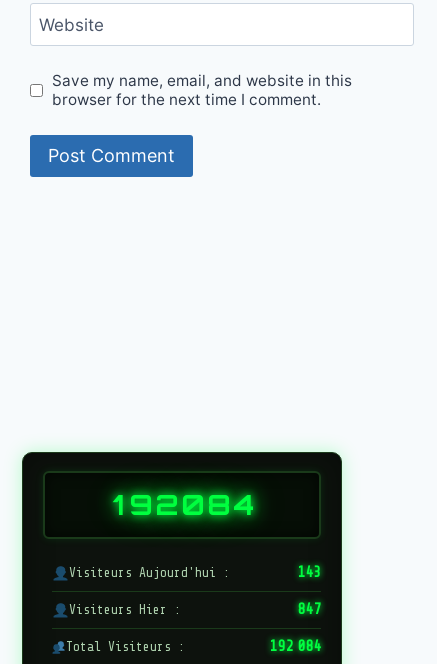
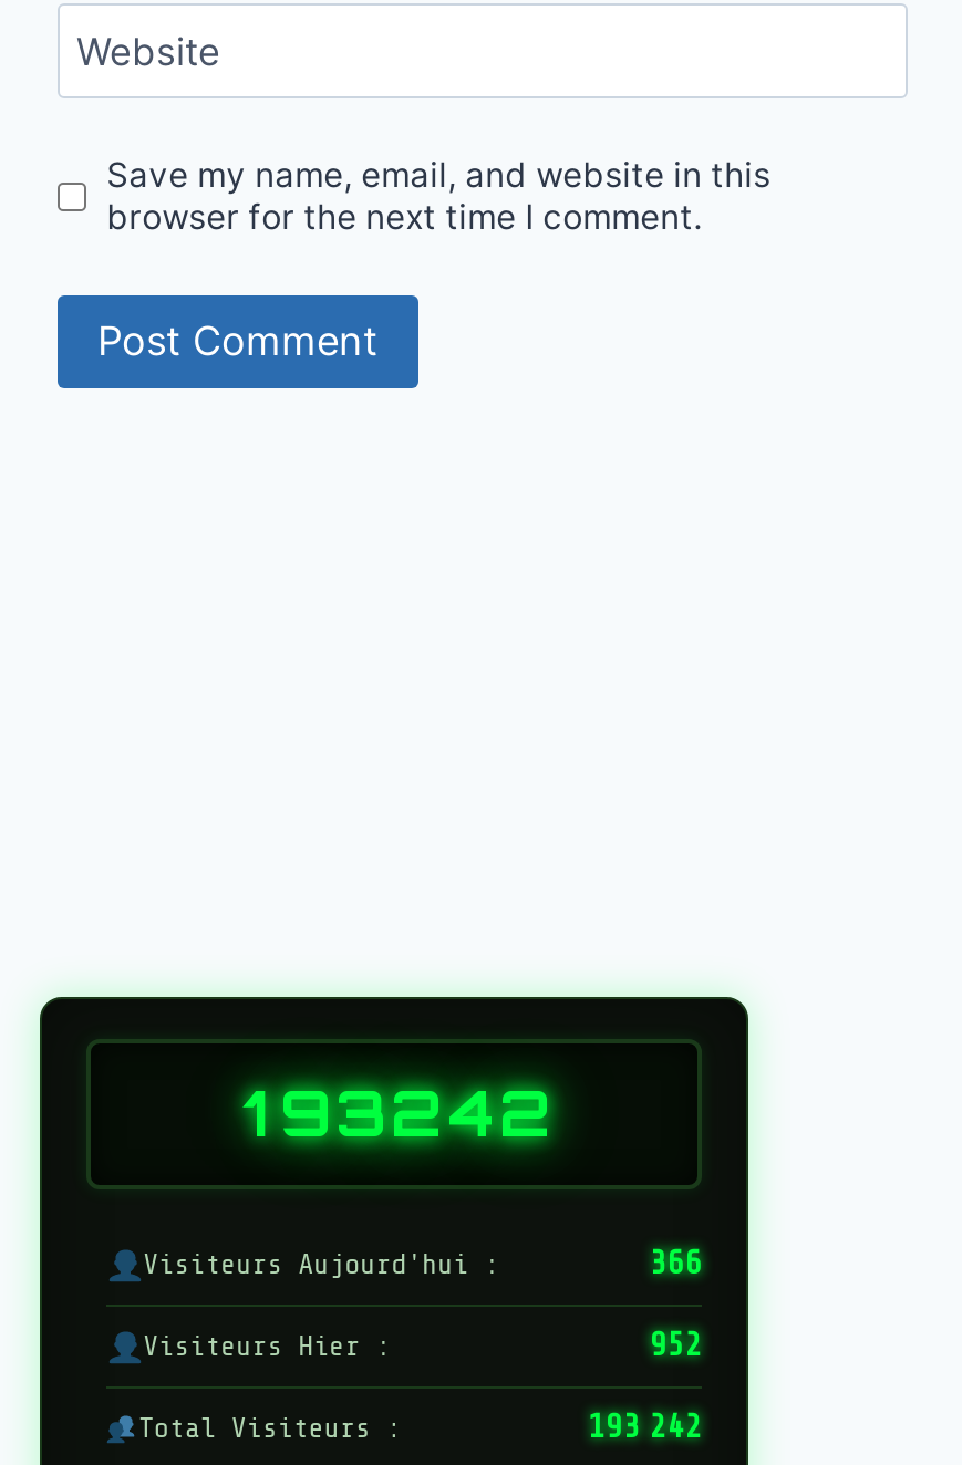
- 1 92084
+ 1 93242

- 143
+ 366

- 847
+ 952

- 192 084
+ 193 242
